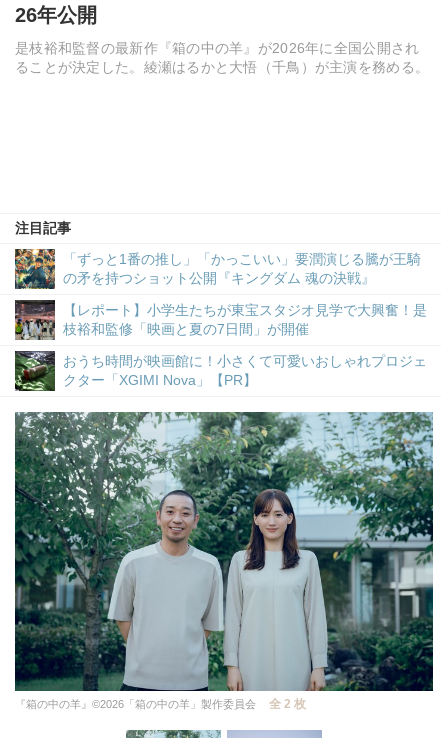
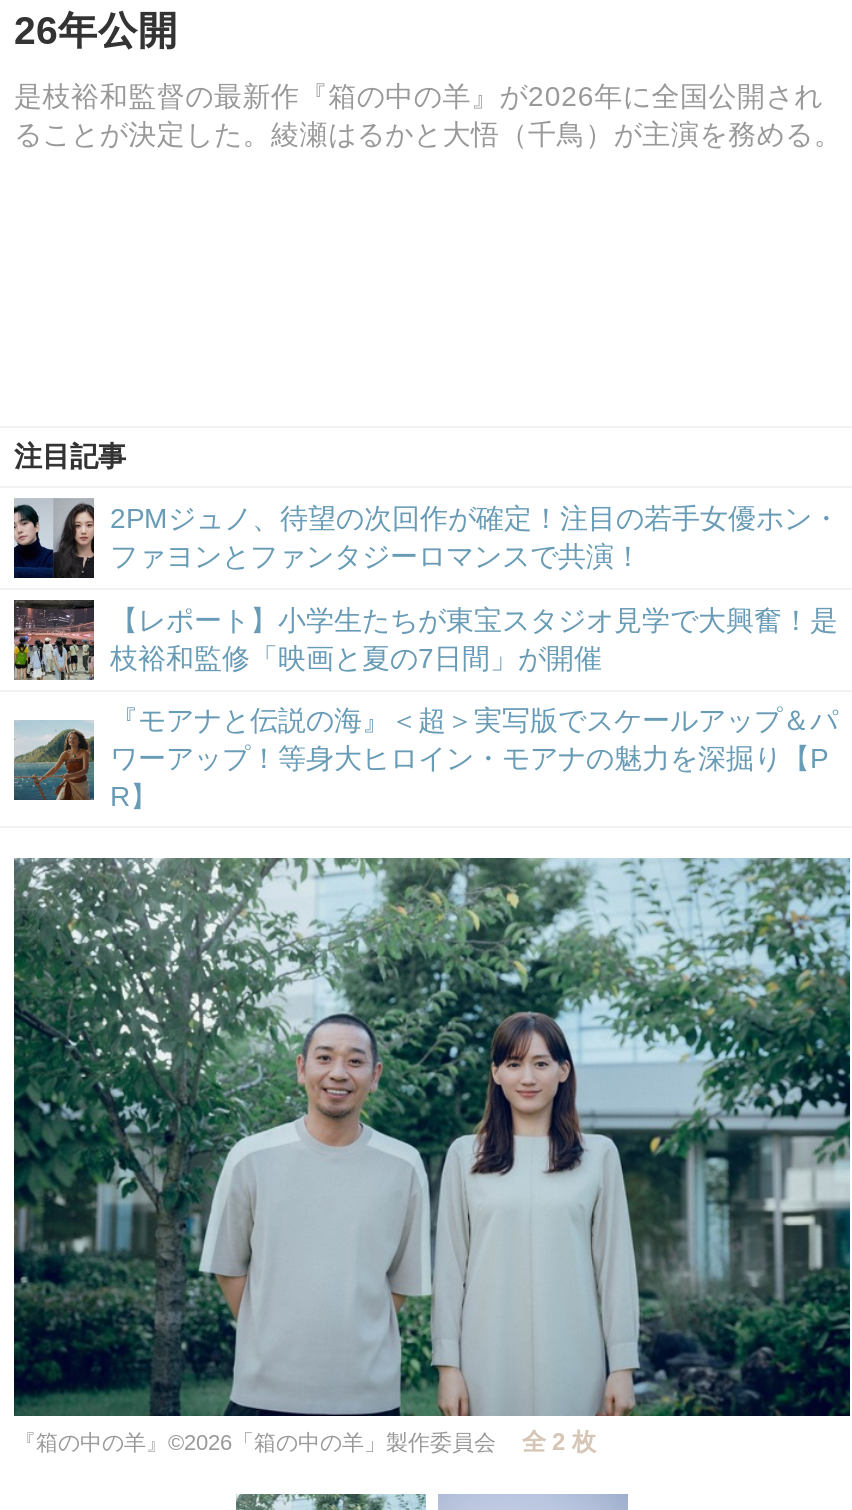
- [image]
- 「ずっと1番の推し」「かっこいい」要潤演じる騰が王騎
- の矛を持つショット公開『キングダム 魂の決戦』
+ [image]
+ 2PMジュノ、待望の次回作が確定！注目の若手女優ホン・
+ ファヨンとファンタジーロマンスで共演！

- [image]
- おうち時間が映画館に！小さくて可愛いおしゃれプロジェ
- クター「XGIMI Nova」【PR】
+ [image]
+ 『モアナと伝説の海』＜超＞実写版でスケールアップ＆パ
+ ワーアップ！等身大ヒロイン・モアナの魅力を深掘り【P
+ R】
